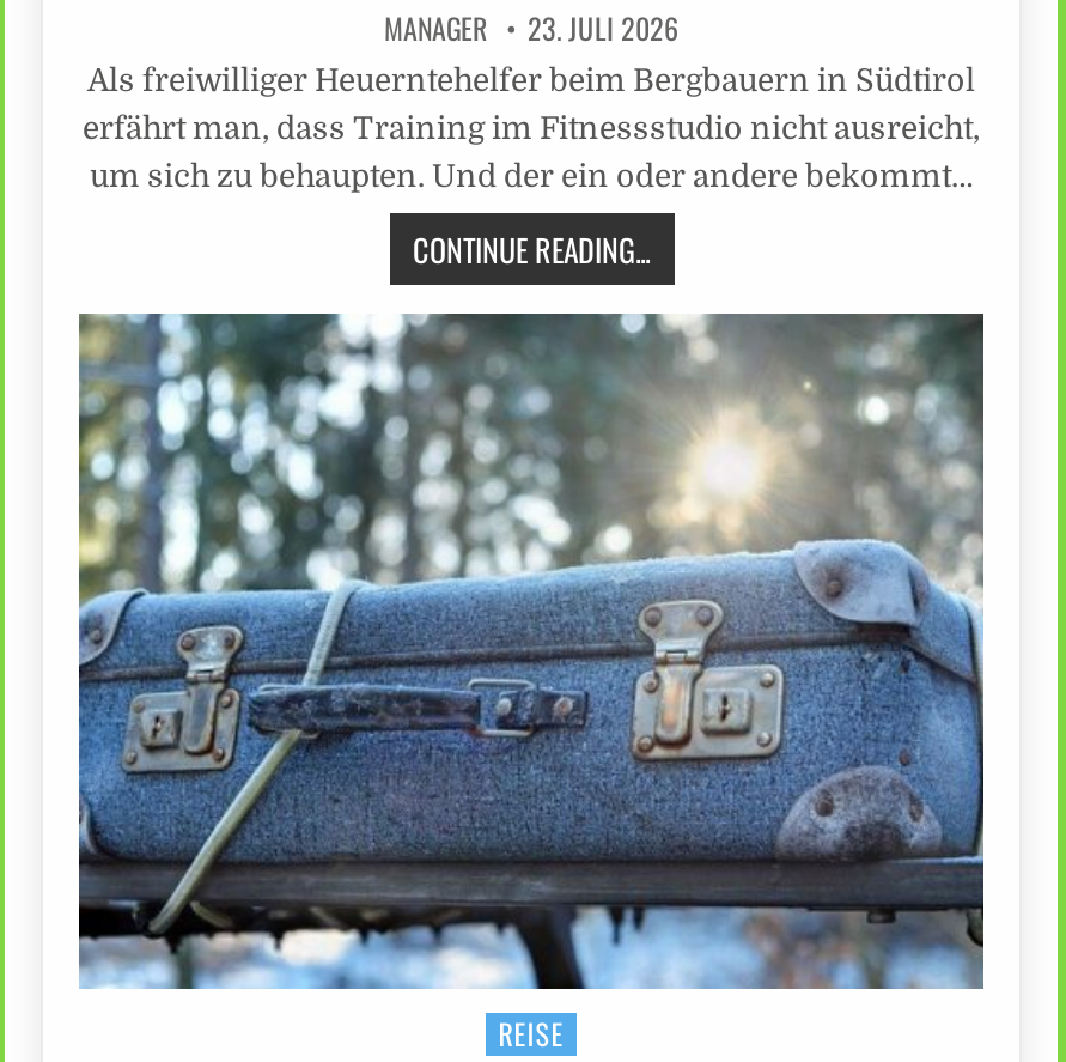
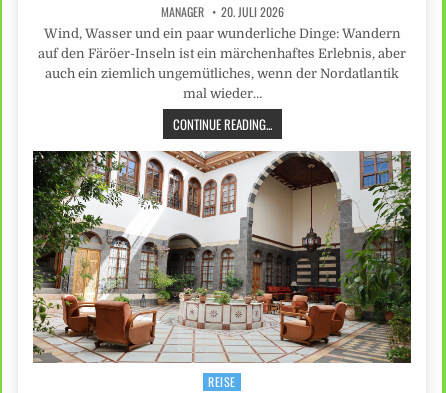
- 23. JULI 2026
- Als freiwilliger Heuerntehelfer beim Bergbauern in Südtirol
- erfährt man, dass Training im Fitnessstudio nicht ausreicht,
- um sich zu behaupten. Und der ein oder andere bekommt…
+ 20. JULI 2026
+ Wind, Wasser und ein paar wunderliche Dinge: Wandern
+ auf den Färöer-Inseln ist ein märchenhaftes Erlebnis, aber
+ auch ein ziemlich ungemütliches, wenn der Nordatlantik
+ mal wieder…

moved down: CONTINUE READING...

- [image]
+ [image]
